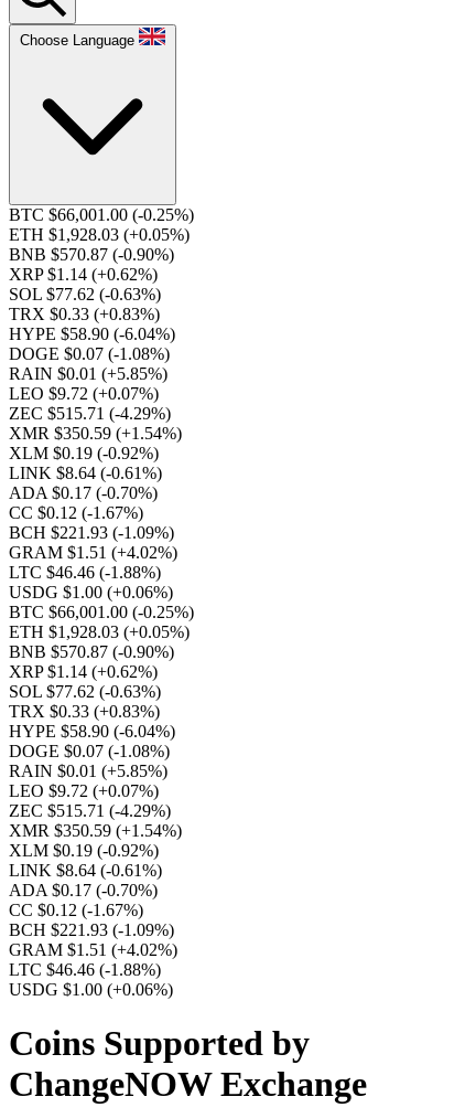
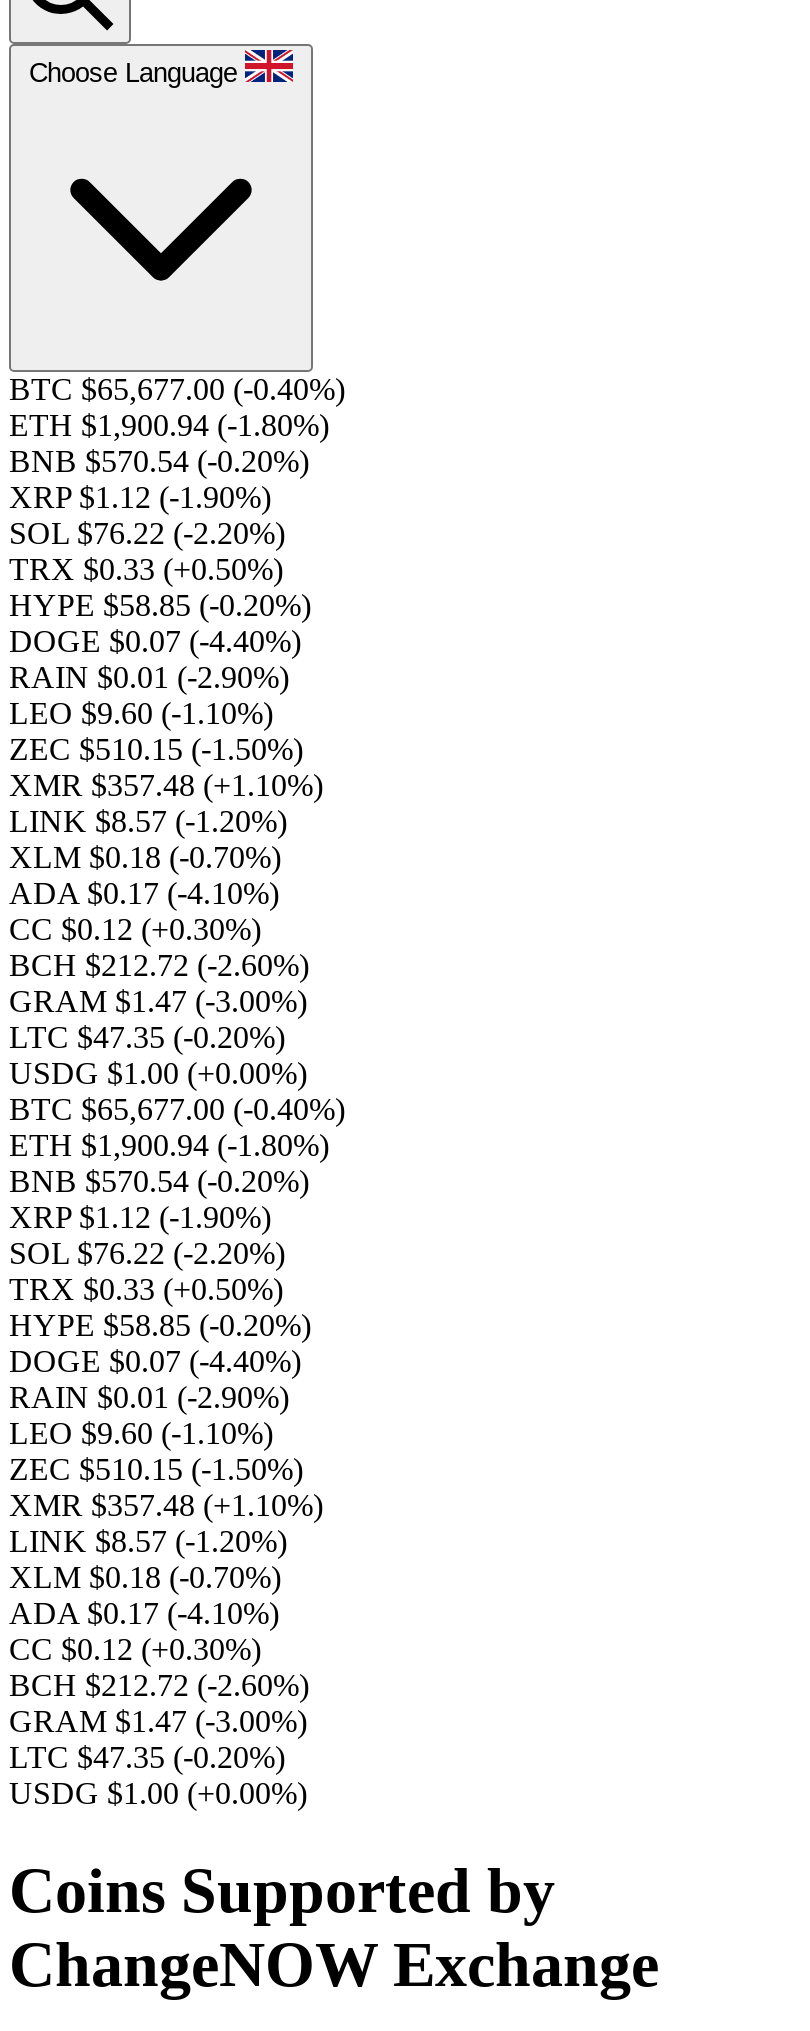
- BTC $66,001.00(-0.25%)
- ETH $1,928.03 (+0.05%)
- BNB $570.87 (-0.90%)
- XRP $1.14 (+0.62%)
- SOL $77.62(-0.63%)
- TRX $0.33 (+0.83%)
- HYPE $58.90 (-6.04%)
- DOGE $0.07 (-1.08%)
- RAIN $0.01 (+5.85%)
- LEO $9.72 (+0.07%)
- ZEC $515.71 (-4.29%)
- XMR $350.59(+1.54%)
- XLM $0.19 (-0.92%)
- LINK $8.64 (-0.61%)
- ADA $0.17 (-0.70%)
- CC $0.12 (-1.67%)
- BCH $221.93 (-1.09%)
- GRAM $1.51 (+4.02%)
- LTC $46.46 (-1.88%)
- USDG $1.00(+0.06%)
- BTC $66,001.00 (-0.25%)
- ETH $1,928.03 (+0.05%)
- BNB $570.87 (-0.90%)
- XRP $1.14 (+0.62%)
- SOL $77.62(-0.63%)
- TRX $0.33 (+0.83%)
- HYPE $58.90 (-6.04%)
- DOGE $0.07 (-1.08%)
- RAIN $0.01 (+5.85%)
- LEO $9.72 (+0.07%)
- ZEC $515.71 (-4.29%)
- XMR $350.59(+1.54%)
- XLM $0.19 (-0.92%)
- LINK $8.64 (-0.61%)
- ADA $0.17 (-0.70%)
- CC $0.12 (-1.67%)
- BCH $221.93 (-1.09%)
- GRAM $1.51 (+4.02%)
- LTC $46.46 (-1.88%)
- USDG $1.00(+0.06%)
+ BTC $65,677.00(-0.40%)
+ ETH $1,900.94 (-1.80%)
+ BNB $570.54 (-0.20%)
+ XRP $1.12 (-1.90%)
+ SOL $76.22(-2.20%)
+ TRX $0.33 (+0.50%)
+ HYPE $58.85 (-0.20%)
+ DOGE $0.07 (-4.40%)
+ RAIN $0.01 (-2.90%)
+ LEO $9.60 (-1.10%)
+ ZEC $510.15 (-1.50%)
+ XMR $357.48(+1.10%)
+ LINK $8.57 (-1.20%)
+ XLM $0.18 (-0.70%)
+ ADA $0.17 (-4.10%)
+ CC $0.12 (+0.30%)
+ BCH $212.72 (-2.60%)
+ GRAM $1.47 (-3.00%)
+ LTC $47.35 (-0.20%)
+ USDG $1.00(+0.00%)
+ BTC $65,677.00 (-0.40%)
+ ETH $1,900.94 (-1.80%)
+ BNB $570.54 (-0.20%)
+ XRP $1.12 (-1.90%)
+ SOL $76.22(-2.20%)
+ TRX $0.33 (+0.50%)
+ HYPE $58.85 (-0.20%)
+ DOGE $0.07 (-4.40%)
+ RAIN $0.01 (-2.90%)
+ LEO $9.60 (-1.10%)
+ ZEC $510.15 (-1.50%)
+ XMR $357.48(+1.10%)
+ LINK $8.57 (-1.20%)
+ XLM $0.18 (-0.70%)
+ ADA $0.17 (-4.10%)
+ CC $0.12 (+0.30%)
+ BCH $212.72 (-2.60%)
+ GRAM $1.47 (-3.00%)
+ LTC $47.35 (-0.20%)
+ USDG $1.00(+0.00%)
